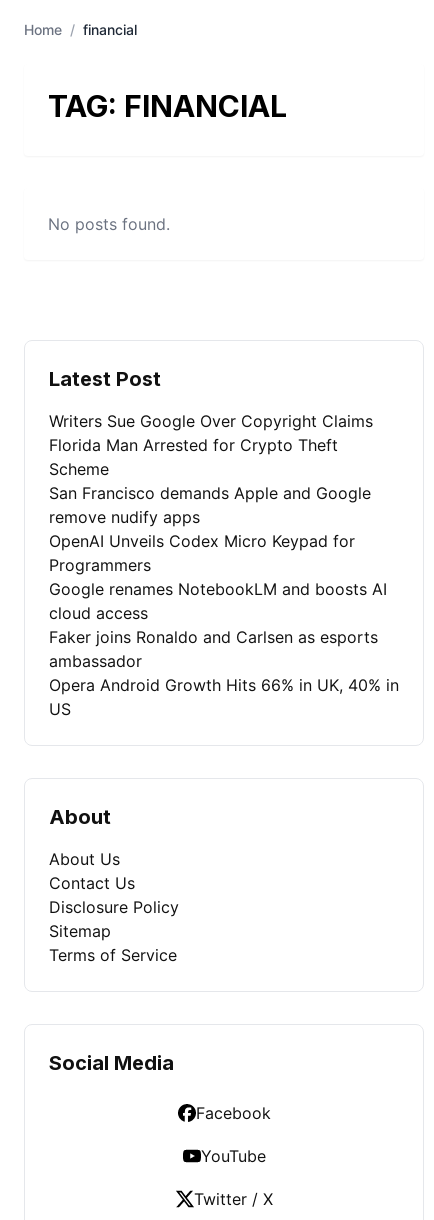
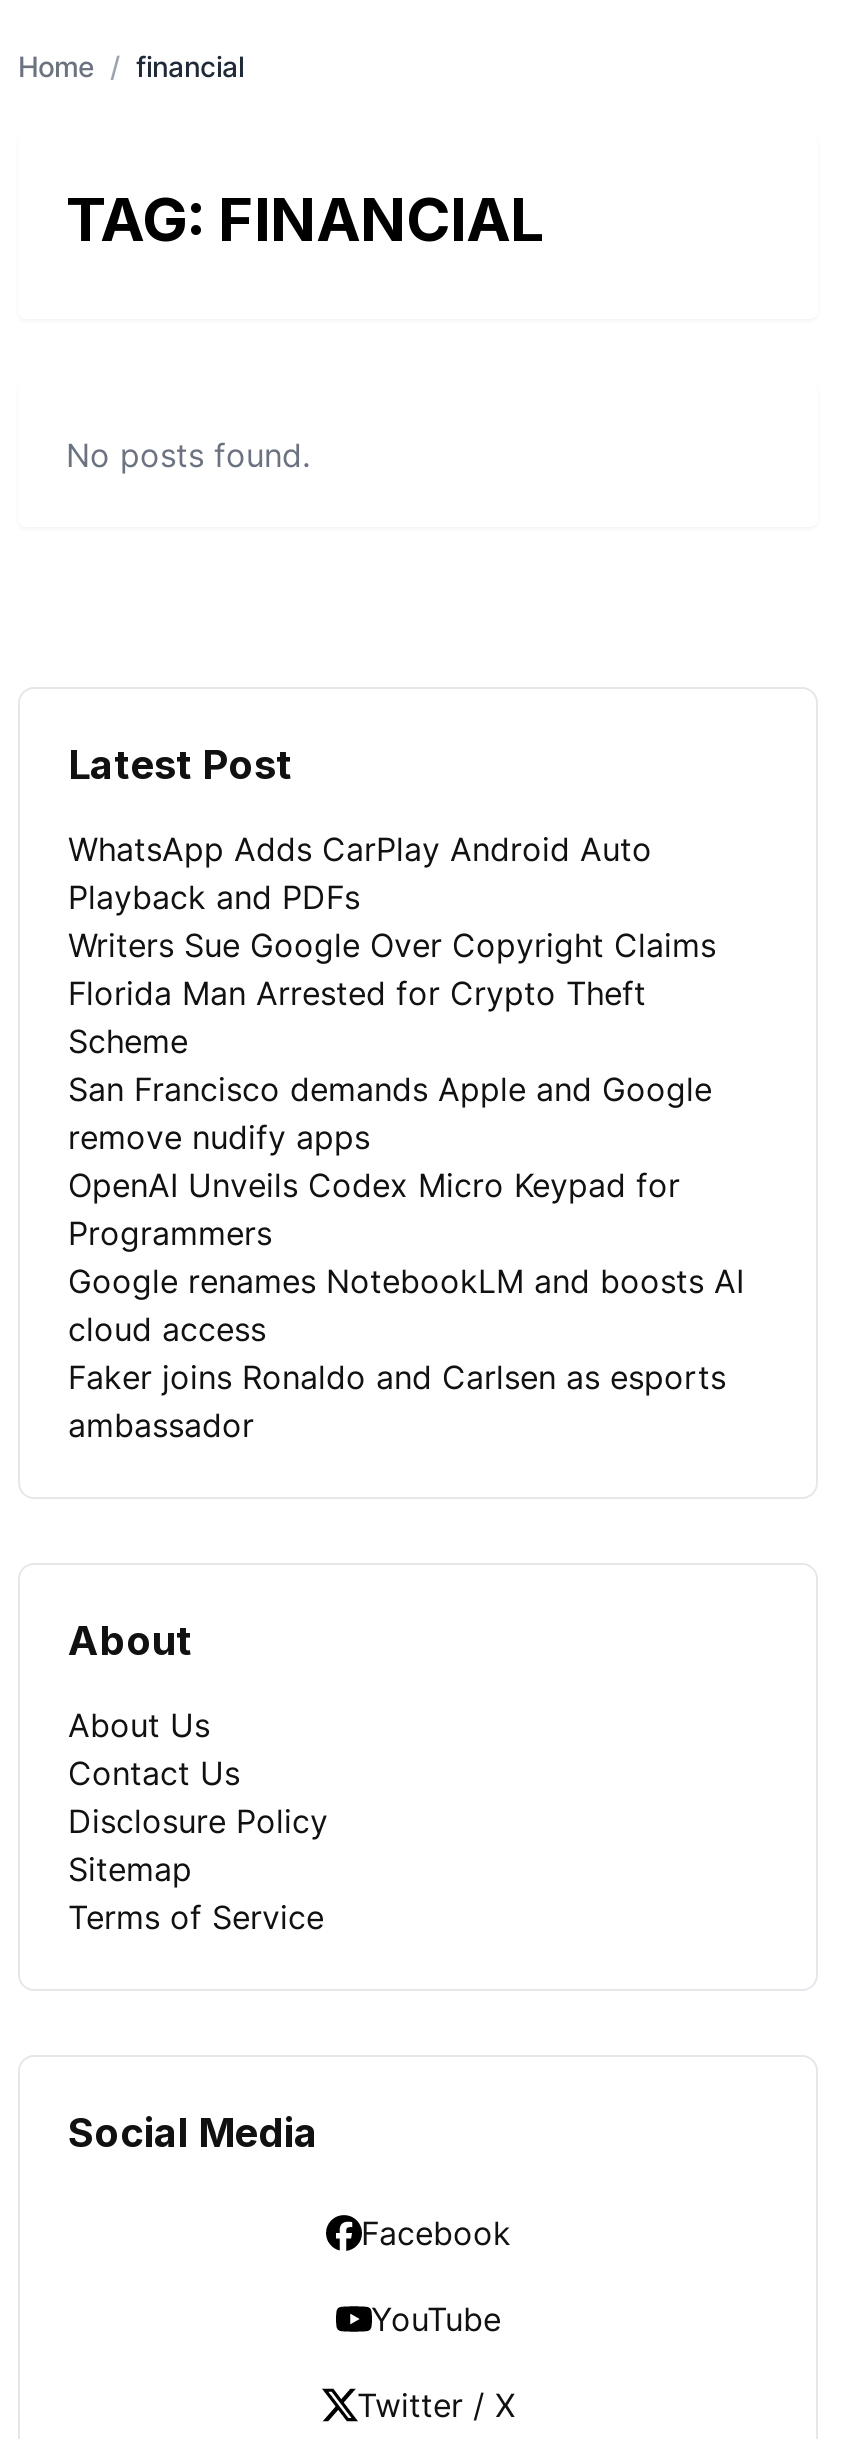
+ WhatsApp Adds CarPlay Android Auto
+ Playback and PDFs

moved down: Writers Sue Google Over Copyright Claims | Florida Man Arrested for Crypto Theft | Scheme | ... | Faker joins Ronaldo and Carlsen as esports | ambassador

- Opera Android Growth Hits 66% in UK, 40% in
- US
